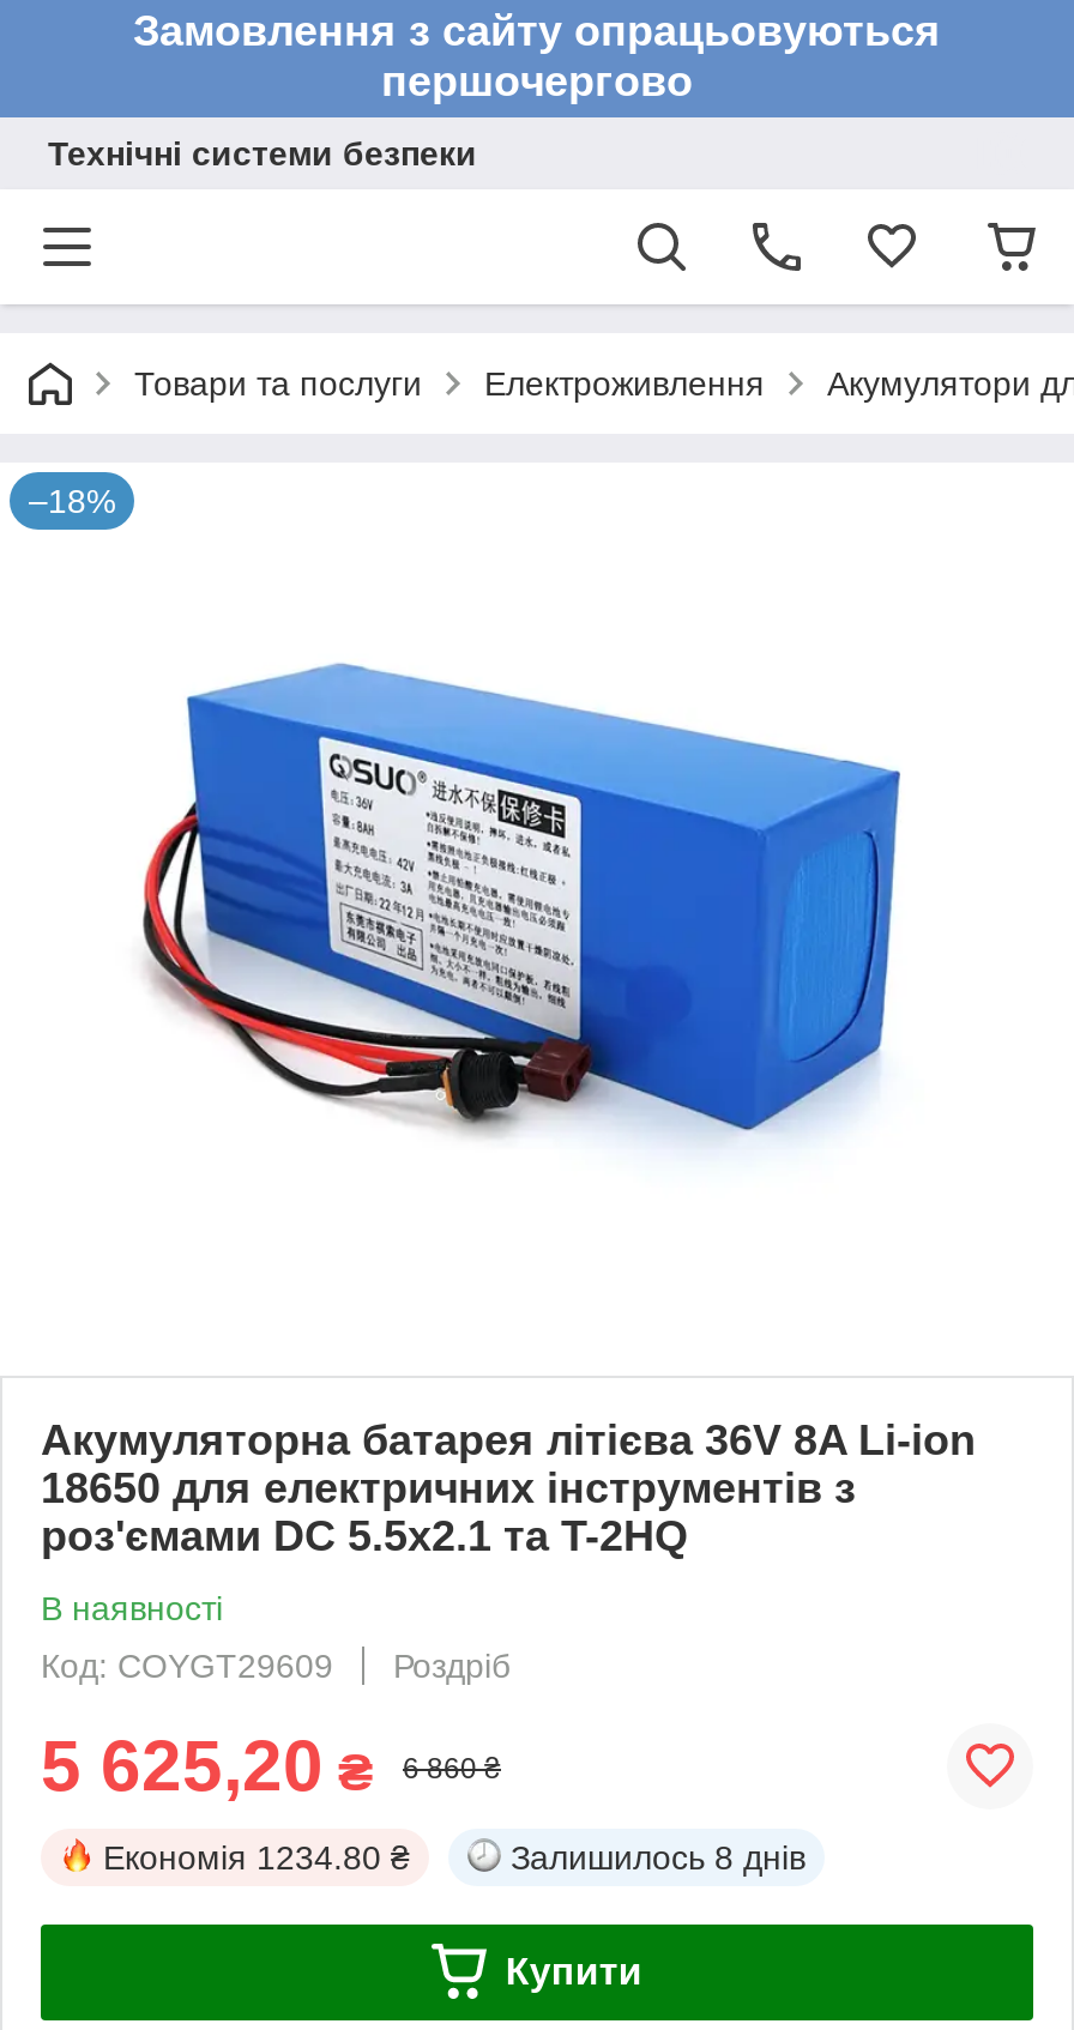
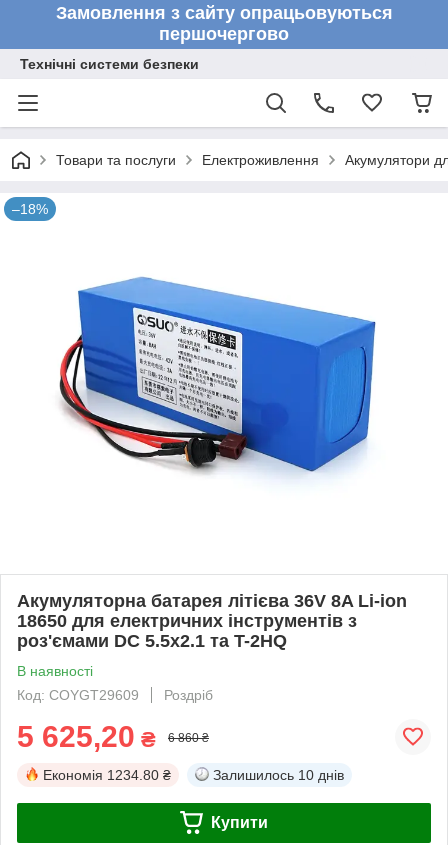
- Залишилось 8 днів
+ Залишилось 10 днів
